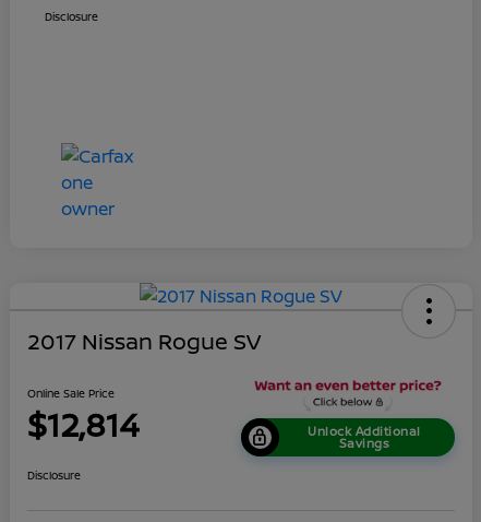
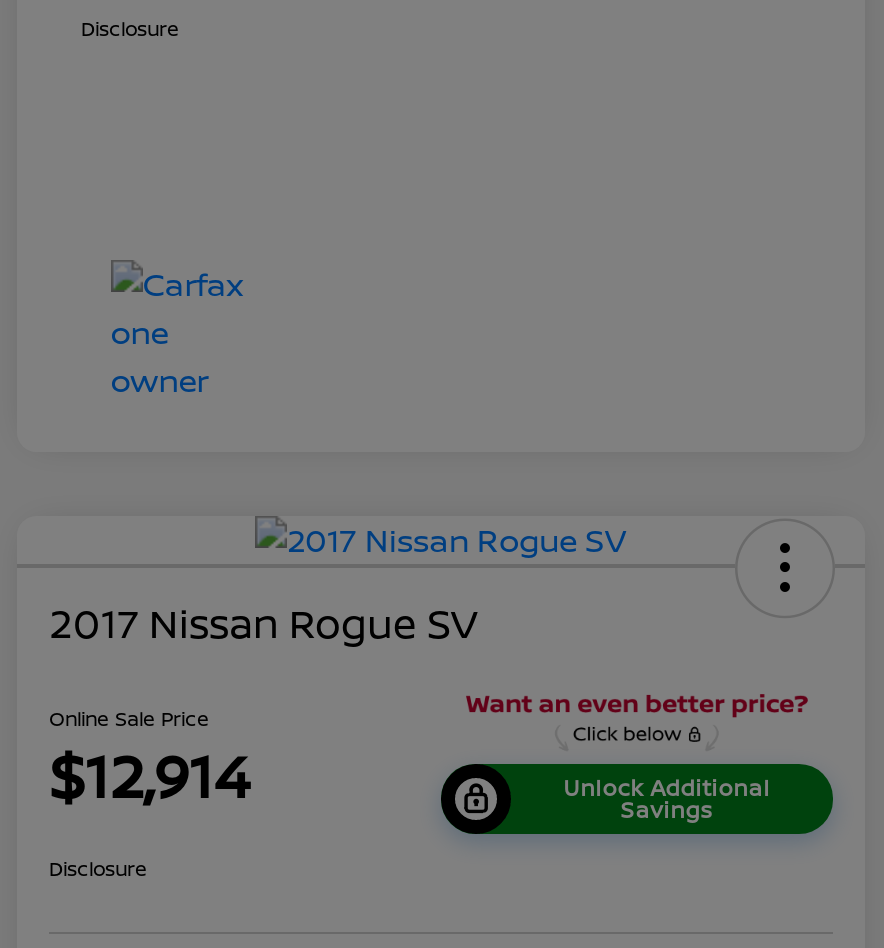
- $12,814
+ $12,914
